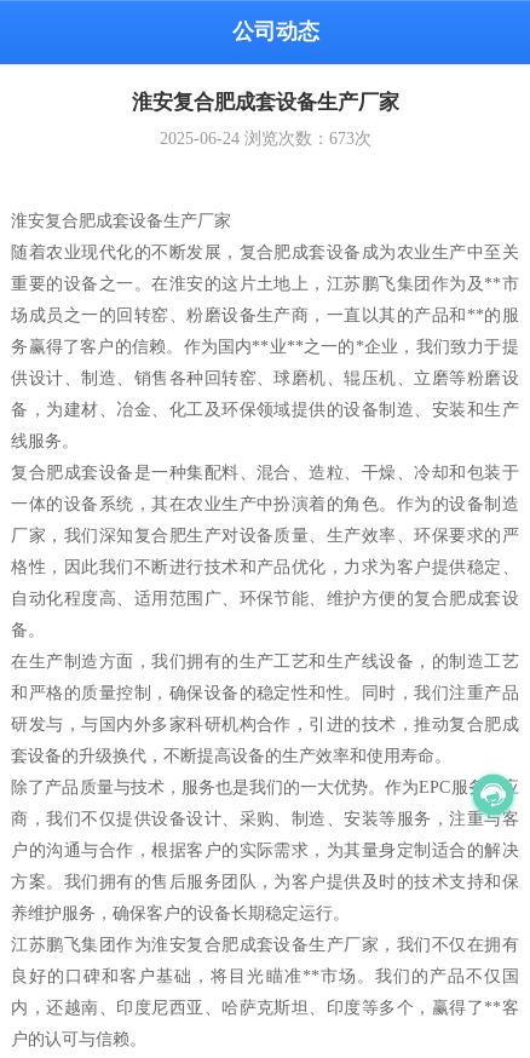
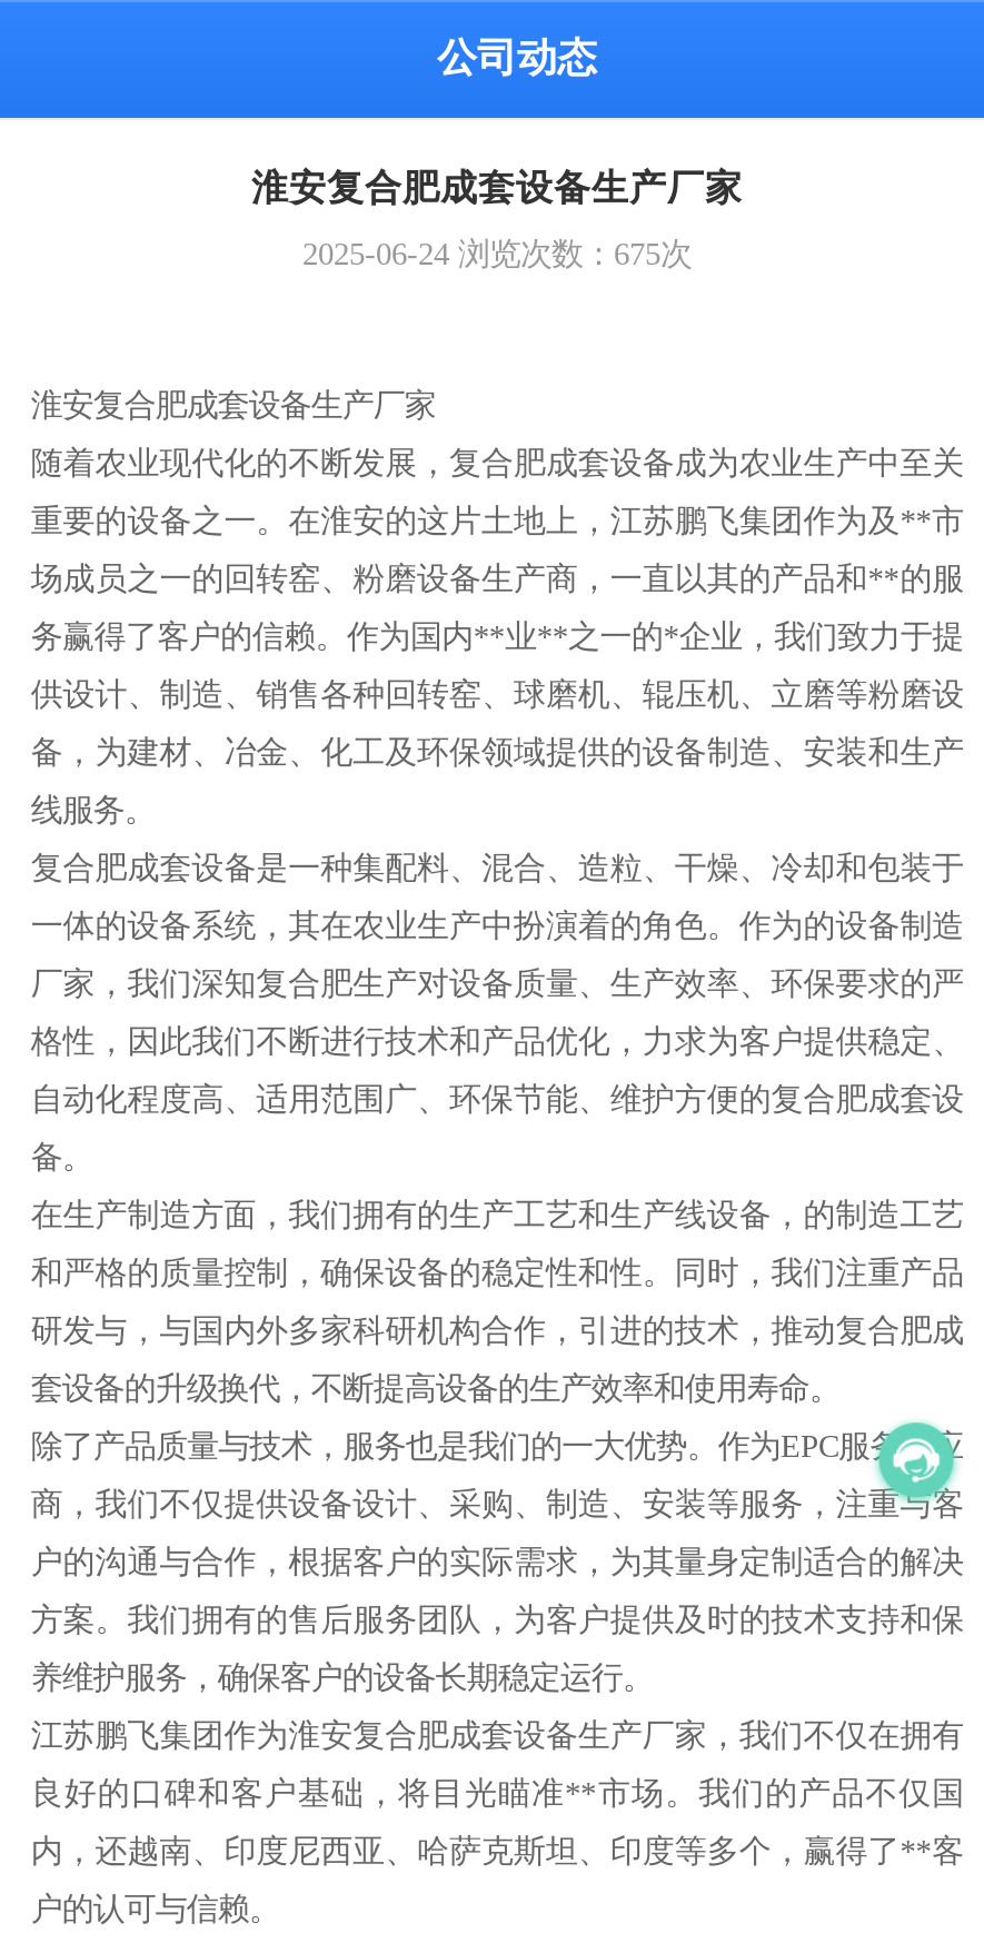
- 2025-06-24浏览次数：673次
+ 2025-06-24浏览次数：675次
